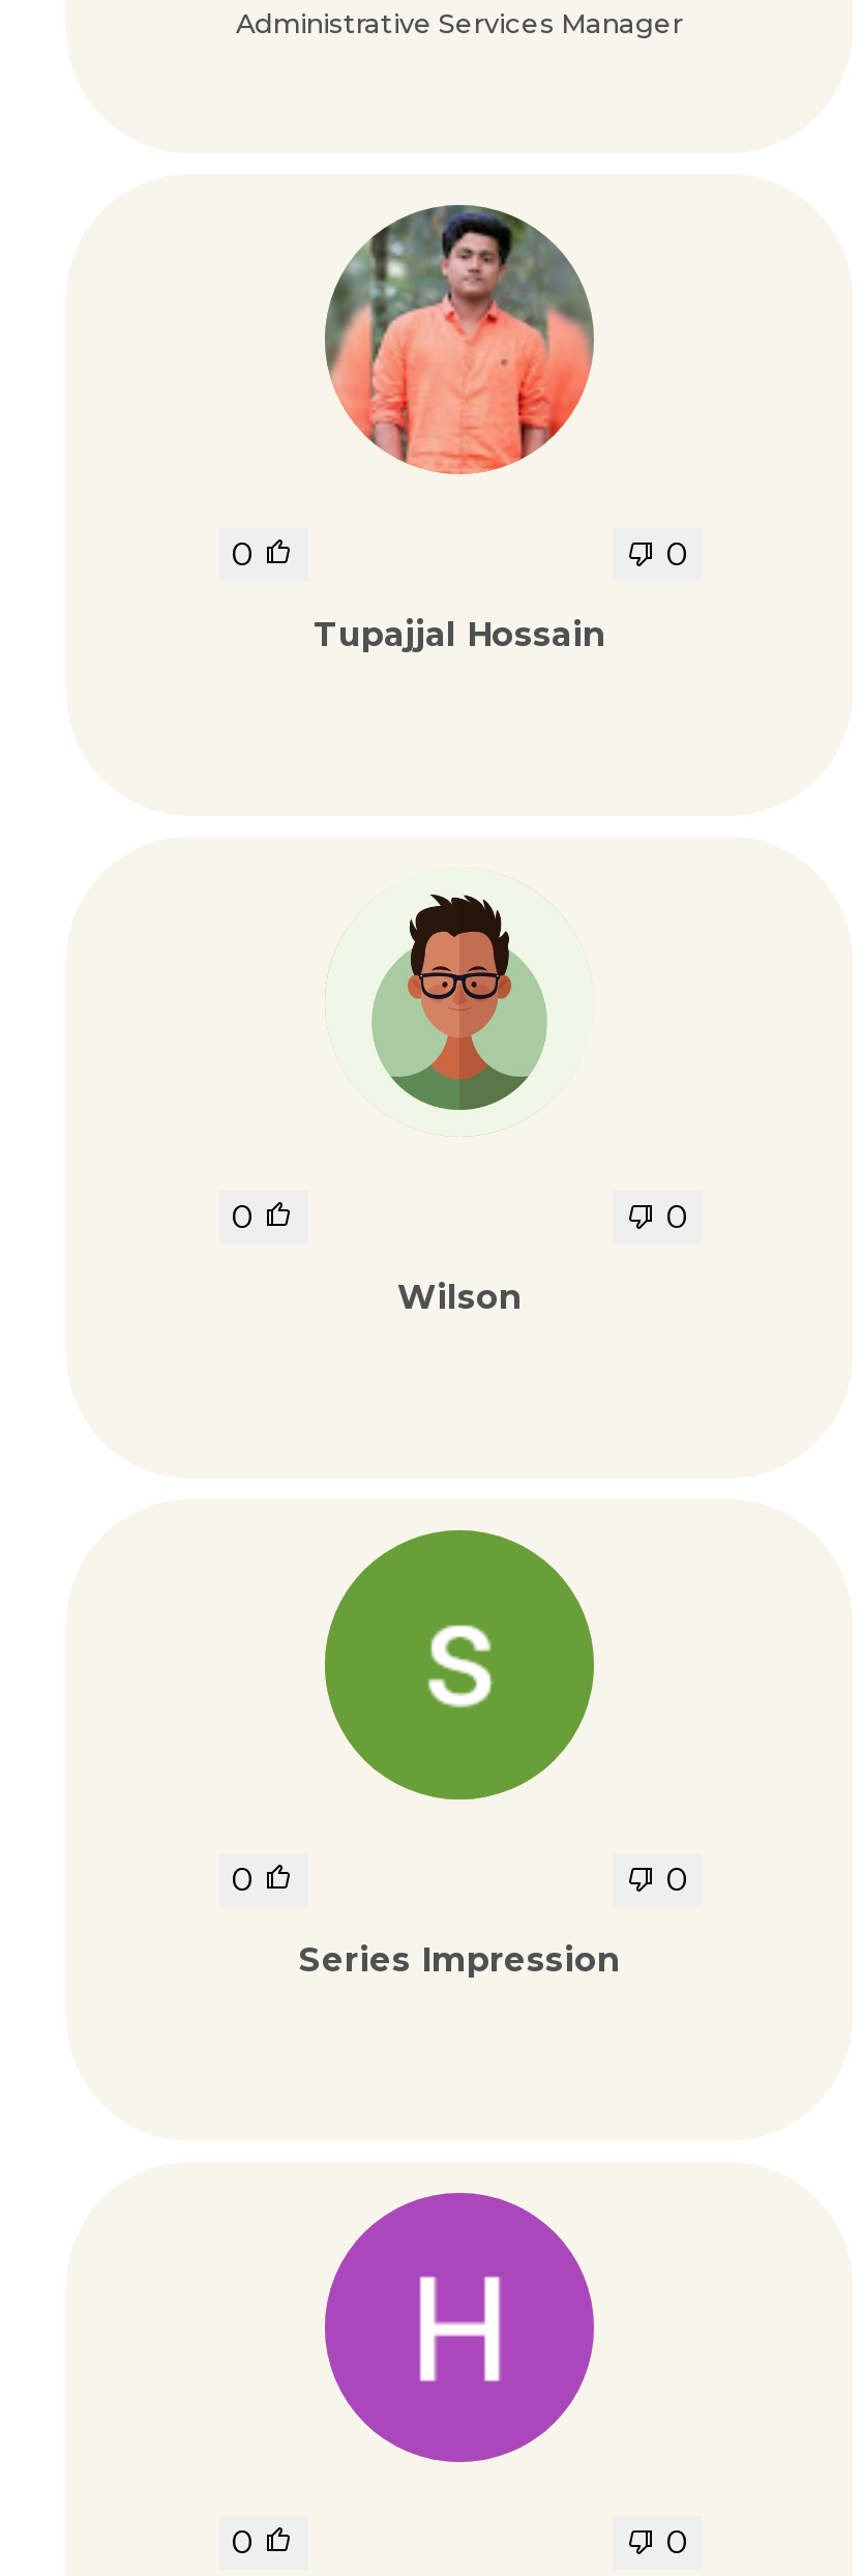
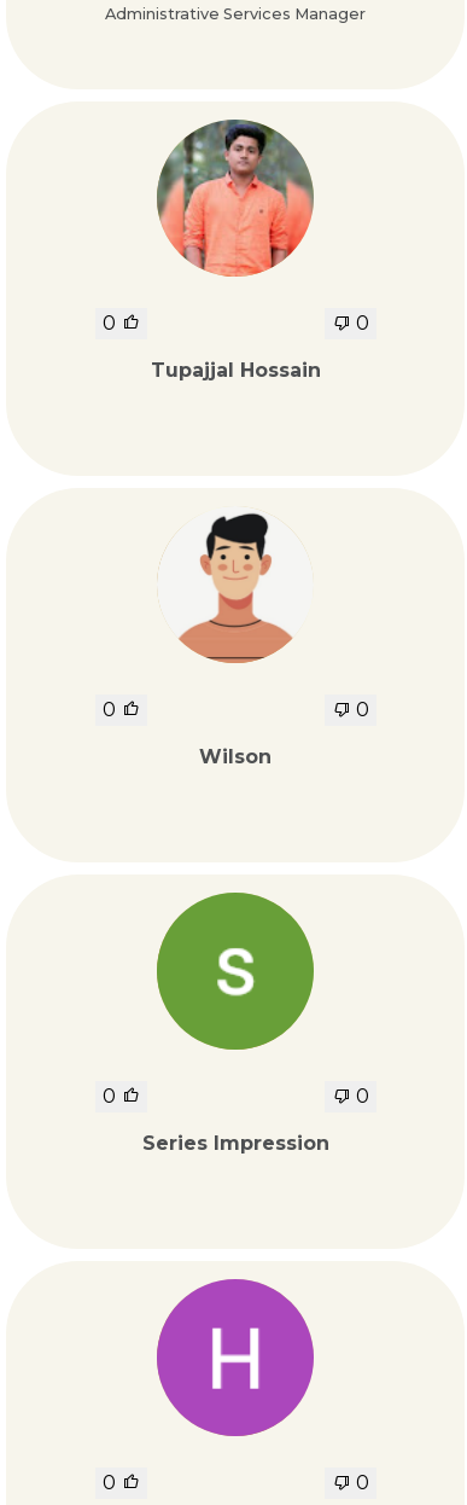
- [image]
+ [image]
